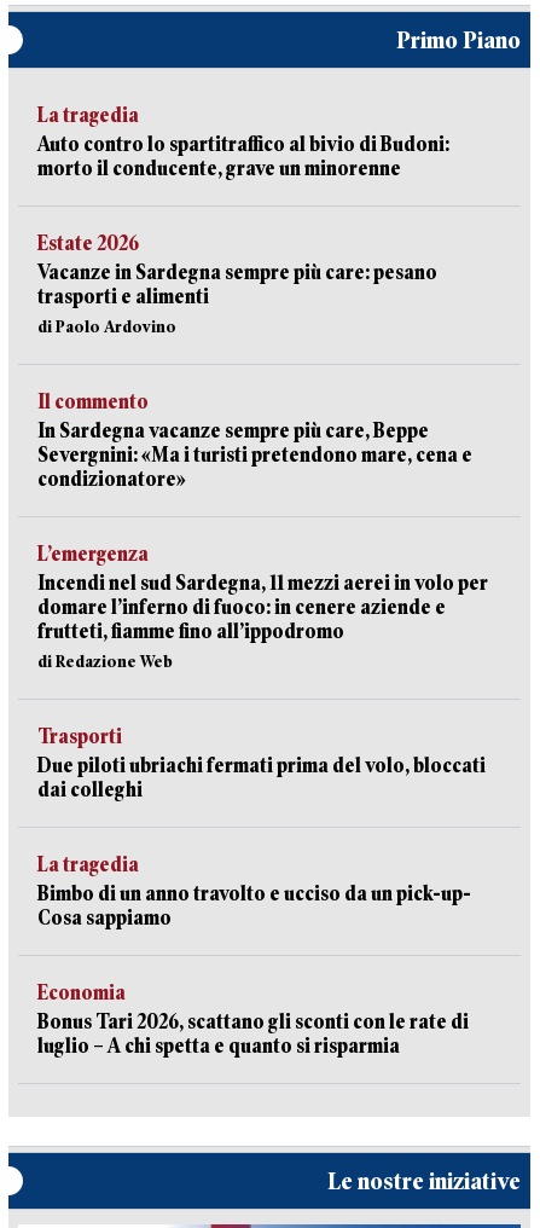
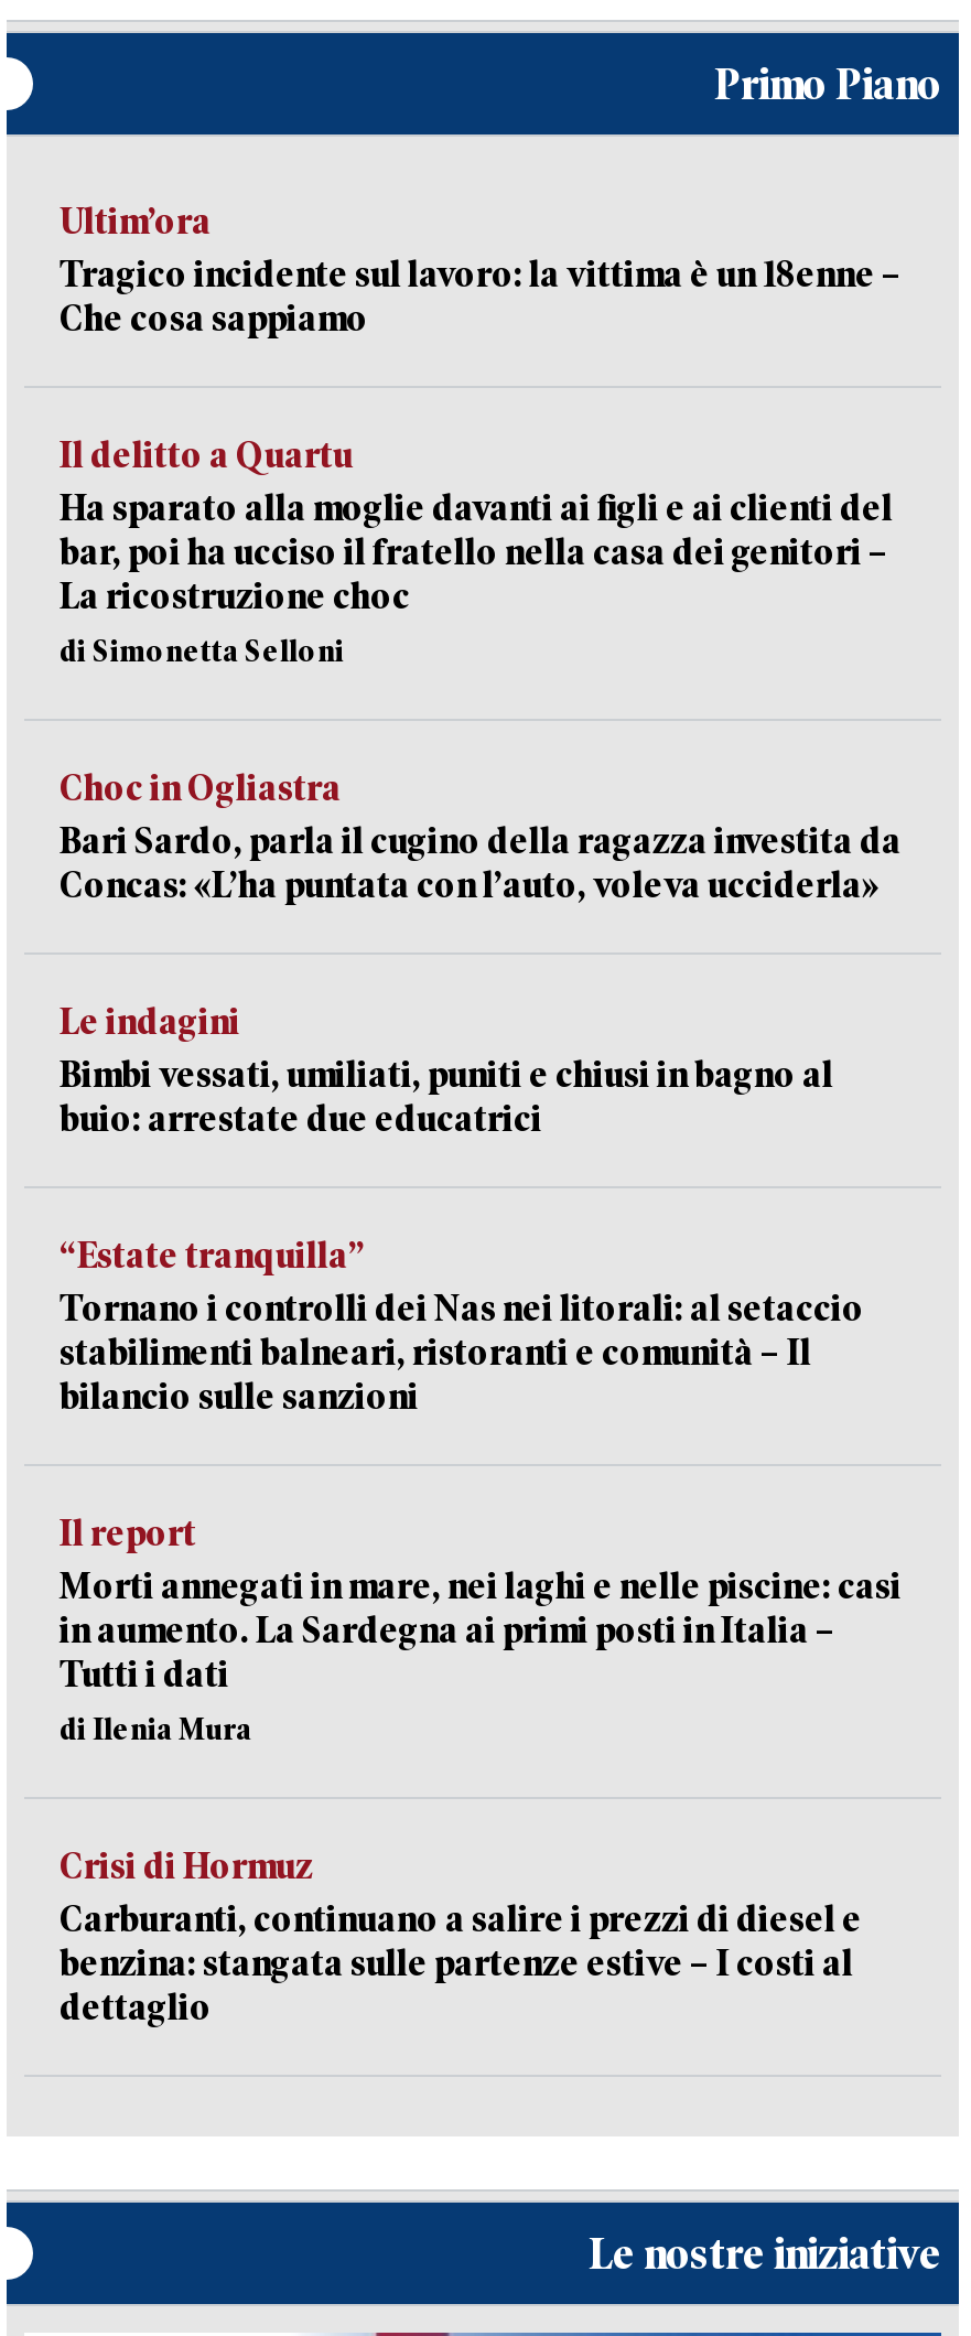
- La tragedia
- Auto contro lo spartitraffico al bivio di Budoni:
- morto il conducente, grave un minorenne
+ Ultim’ora
+ Tragico incidente sul lavoro: la vittima è un 18enne –
+ Che cosa sappiamo

- Estate 2026
- Vacanze in Sardegna sempre più care: pesano
- trasporti e alimenti
- di Paolo Ardovino
+ Il delitto a Quartu
+ Ha sparato alla moglie davanti ai figli e ai clienti del
+ bar, poi ha ucciso il fratello nella casa dei genitori –
+ La ricostruzione choc
+ di Simonetta Selloni

- Il commento
- In Sardegna vacanze sempre più care, Beppe
- Severgnini: «Ma i turisti pretendono mare, cena e
- condizionatore»
+ Choc in Ogliastra
+ Bari Sardo, parla il cugino della ragazza investita da
+ Concas: «L’ha puntata con l’auto, voleva ucciderla»

- L’emergenza
- Incendi nel sud Sardegna, 11 mezzi aerei in volo per
- domare l’inferno di fuoco: in cenere aziende e
- frutteti, fiamme fino all’ippodromo
- di Redazione Web
+ Le indagini
+ Bimbi vessati, umiliati, puniti e chiusi in bagno al
+ buio: arrestate due educatrici

- Trasporti
- Due piloti ubriachi fermati prima del volo, bloccati
- dai colleghi
+ “Estate tranquilla”
+ Tornano i controlli dei Nas nei litorali: al setaccio
+ stabilimenti balneari, ristoranti e comunità – Il
+ bilancio sulle sanzioni

- La tragedia
- Bimbo di un anno travolto e ucciso da un pick-up-
- Cosa sappiamo
+ Il report
+ Morti annegati in mare, nei laghi e nelle piscine: casi
+ in aumento. La Sardegna ai primi posti in Italia –
+ Tutti i dati
+ di Ilenia Mura

- Economia
- Bonus Tari 2026, scattano gli sconti con le rate di
- luglio – A chi spetta e quanto si risparmia
+ Crisi di Hormuz
+ Carburanti, continuano a salire i prezzi di diesel e
+ benzina: stangata sulle partenze estive – I costi al
+ dettaglio
